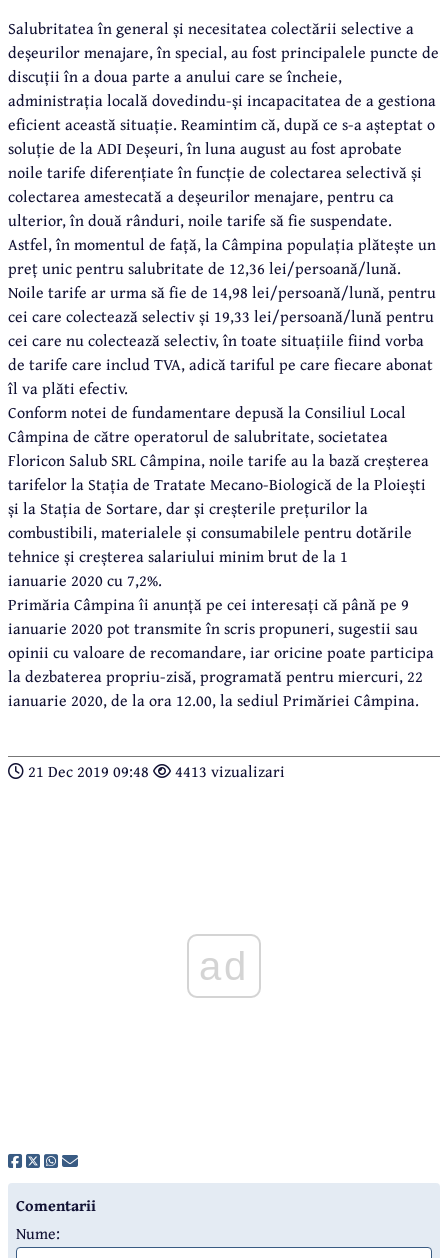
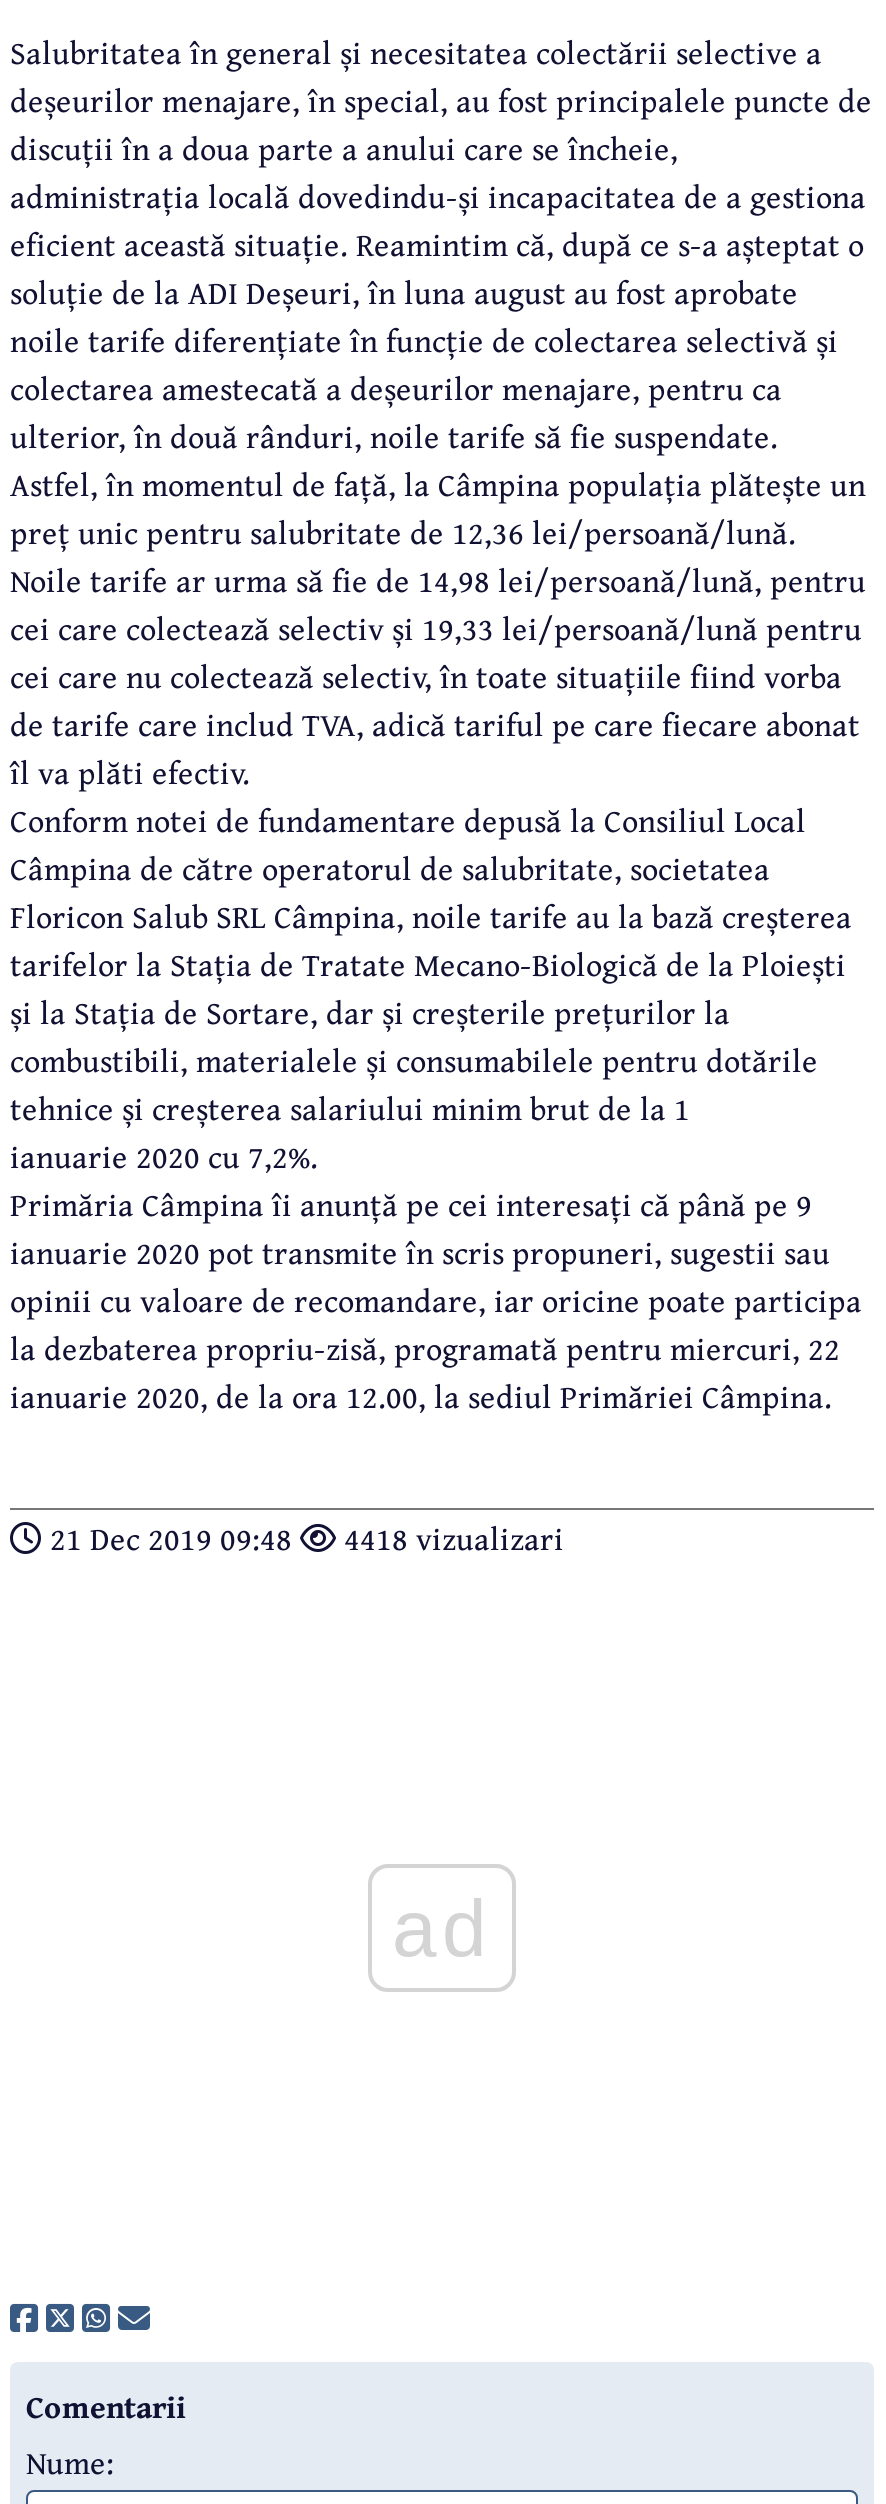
- 21 Dec 2019 09:48 4413 vizualizari
+ 21 Dec 2019 09:48 4418 vizualizari
